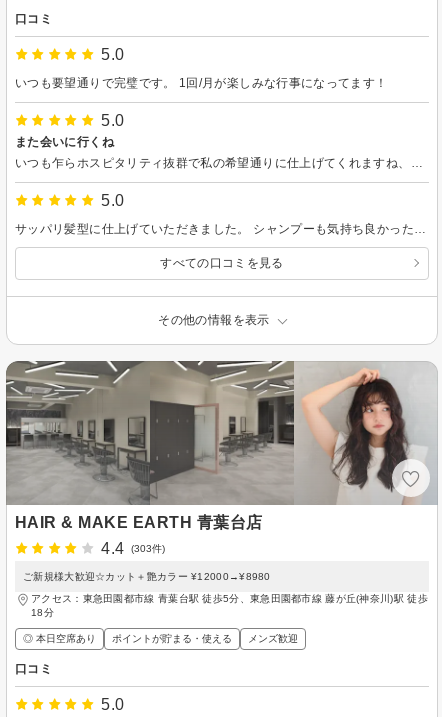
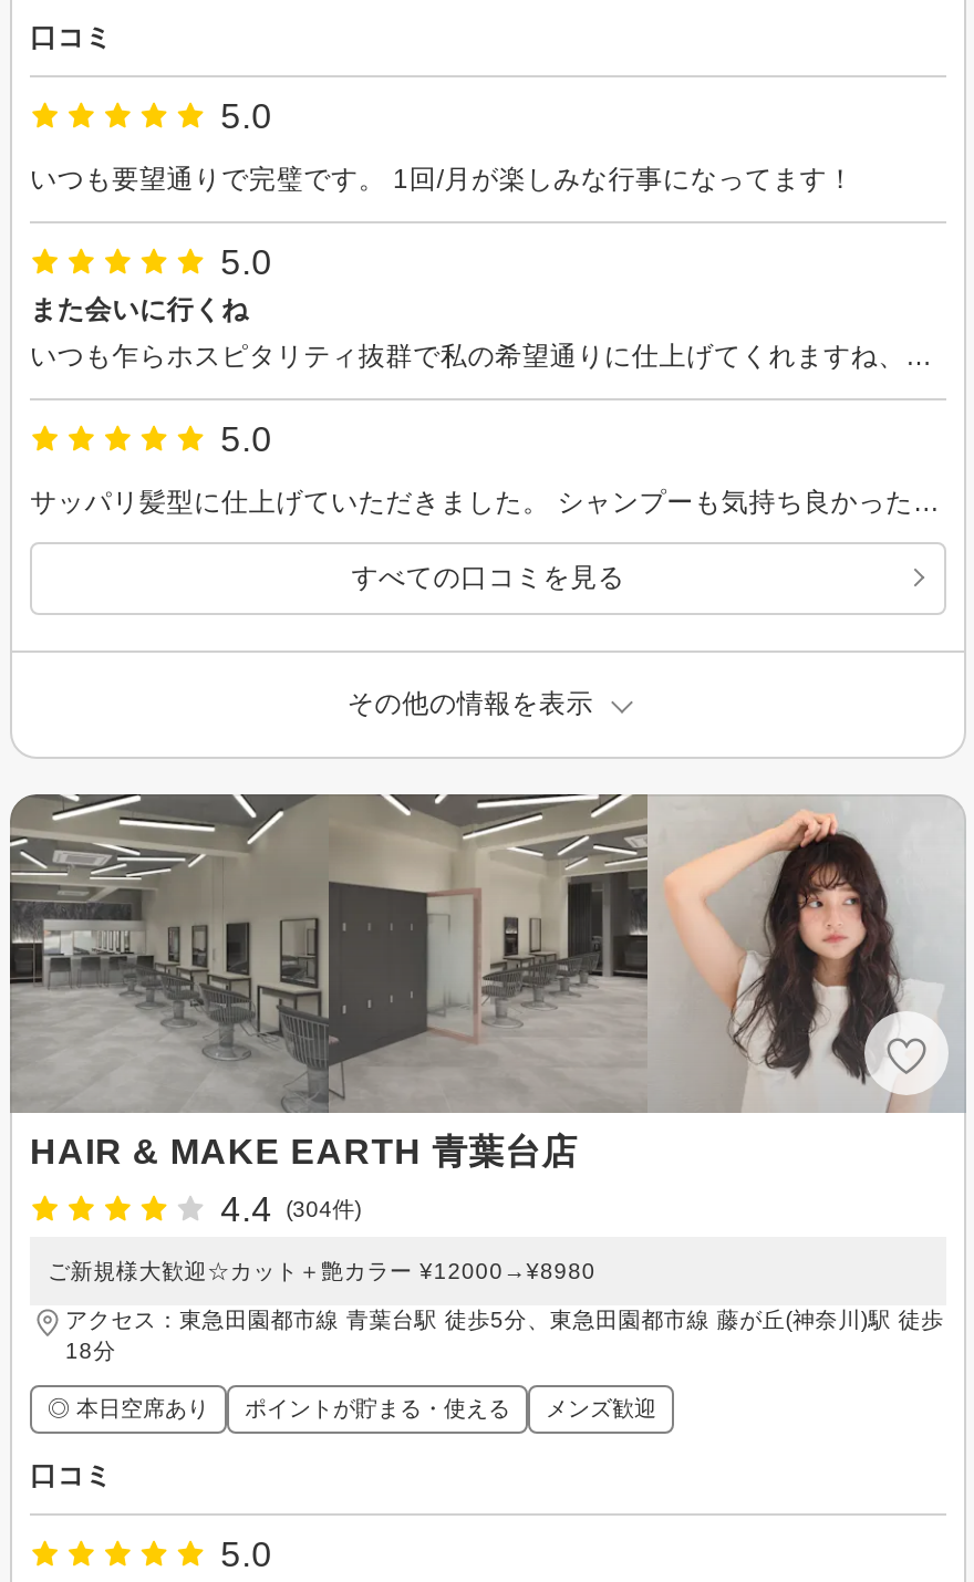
- 4.4 (303件)
+ 4.4 (304件)
